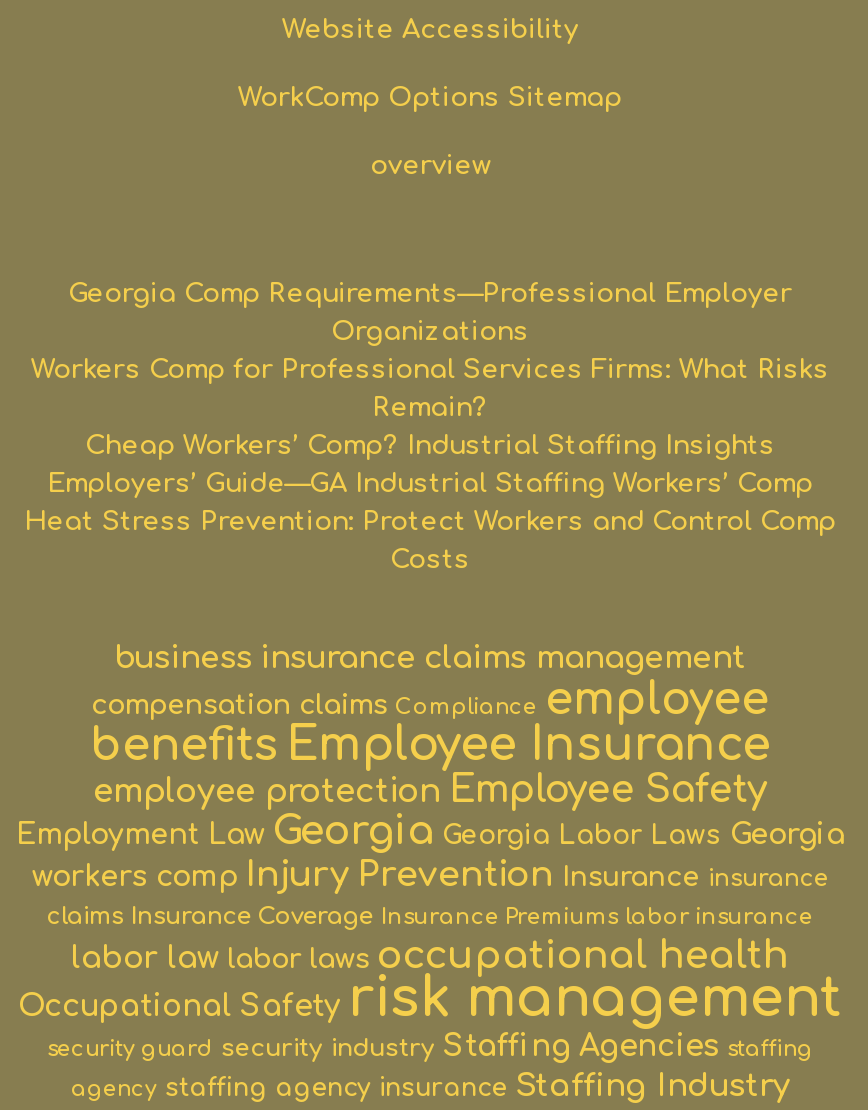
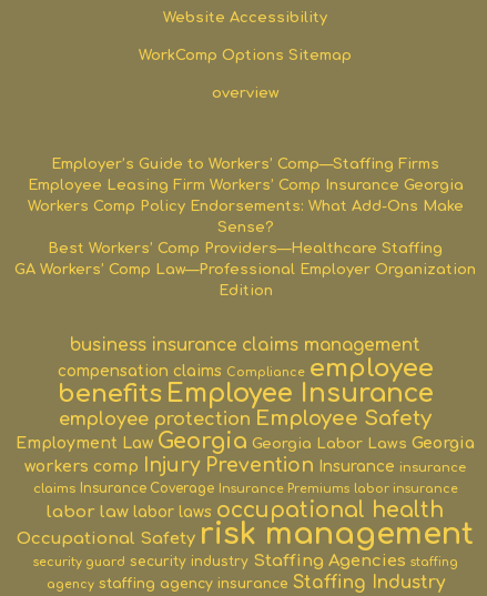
- Georgia Comp Requirements—Professional Employer
- Organizations
- Workers Comp for Professional Services Firms: What Risks
- Remain?
- Cheap Workers’ Comp? Industrial Staffing Insights
- Employers’ Guide—GA Industrial Staffing Workers’ Comp
- Heat Stress Prevention: Protect Workers and Control Comp
- Costs
+ Employer’s Guide to Workers’ Comp—Staffing Firms
+ Employee Leasing Firm Workers’ Comp Insurance Georgia
+ Workers Comp Policy Endorsements: What Add-Ons Make
+ Sense?
+ Best Workers’ Comp Providers—Healthcare Staffing
+ GA Workers’ Comp Law—Professional Employer Organization
+ Edition
